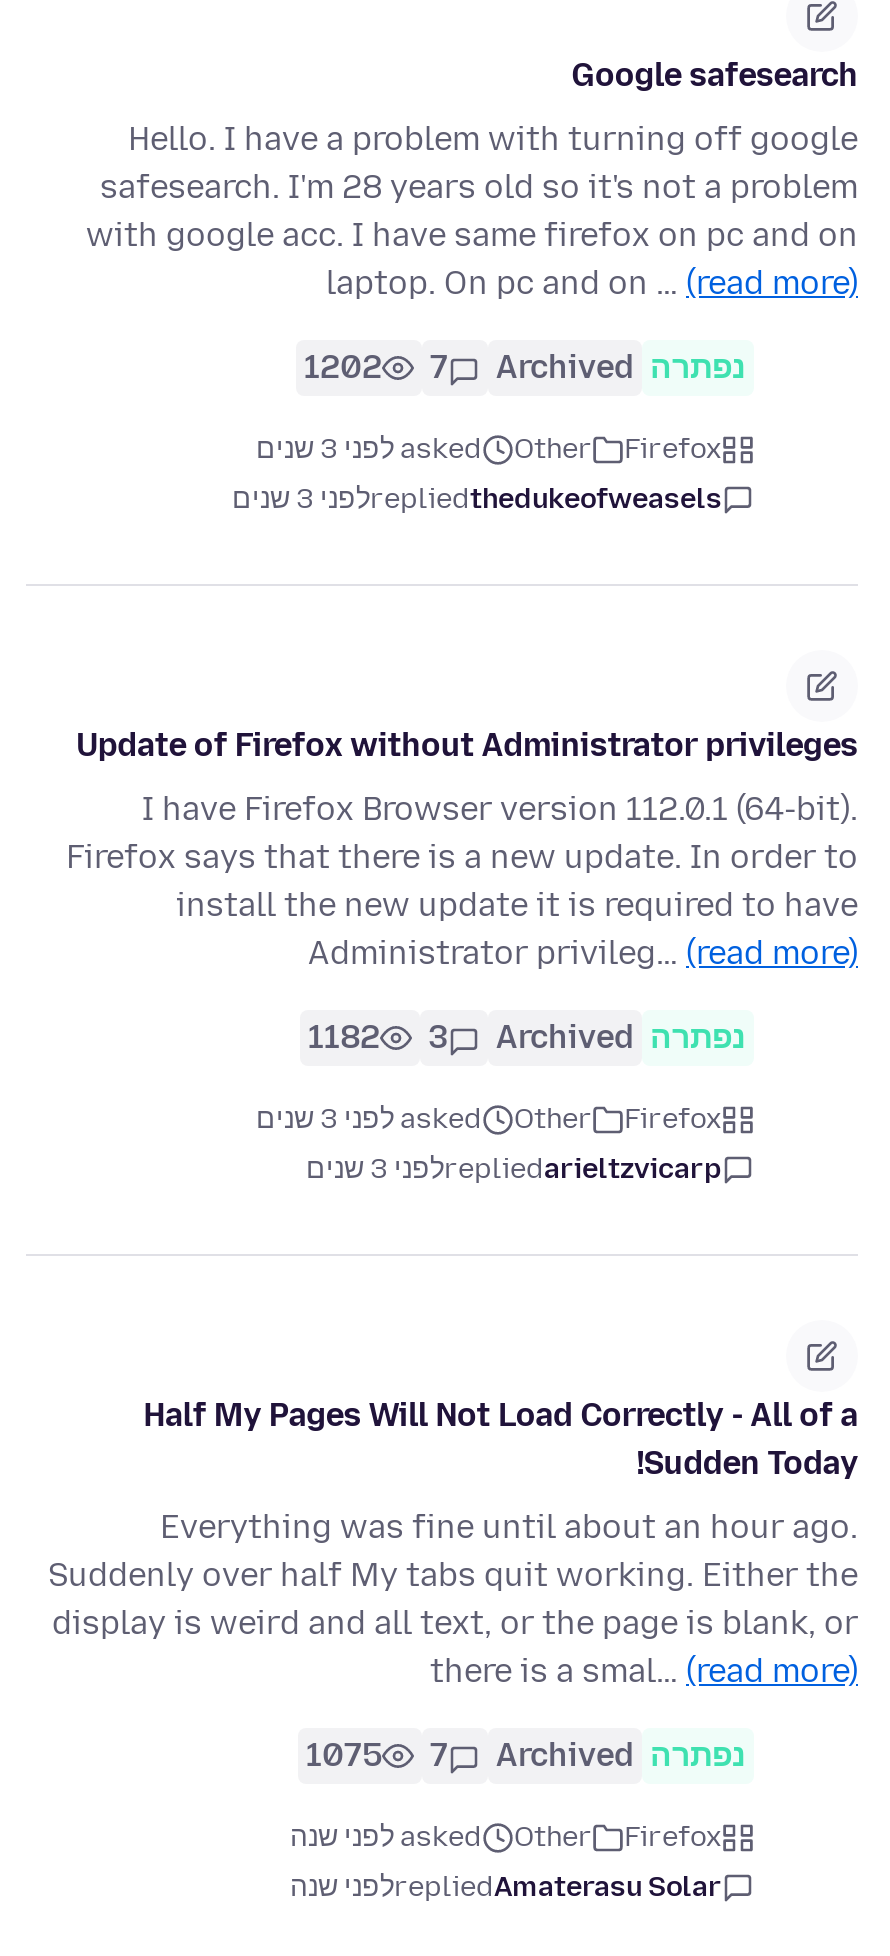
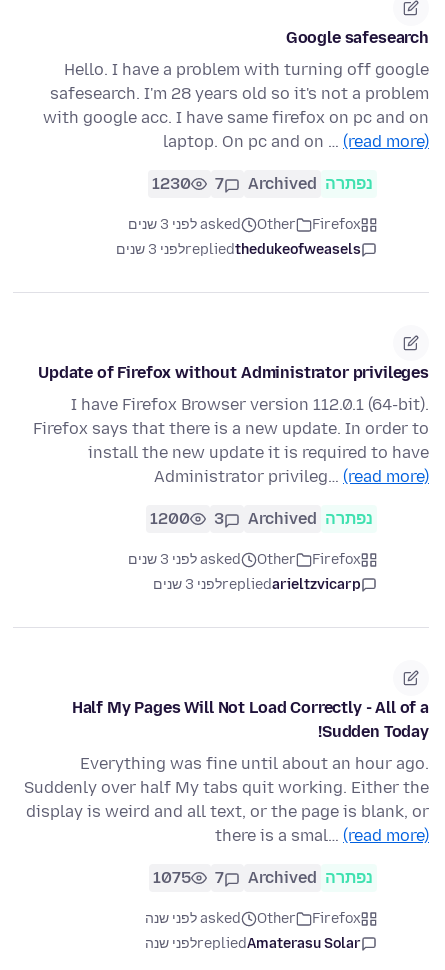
- 1202
+ 1230

- 1182
+ 1200
